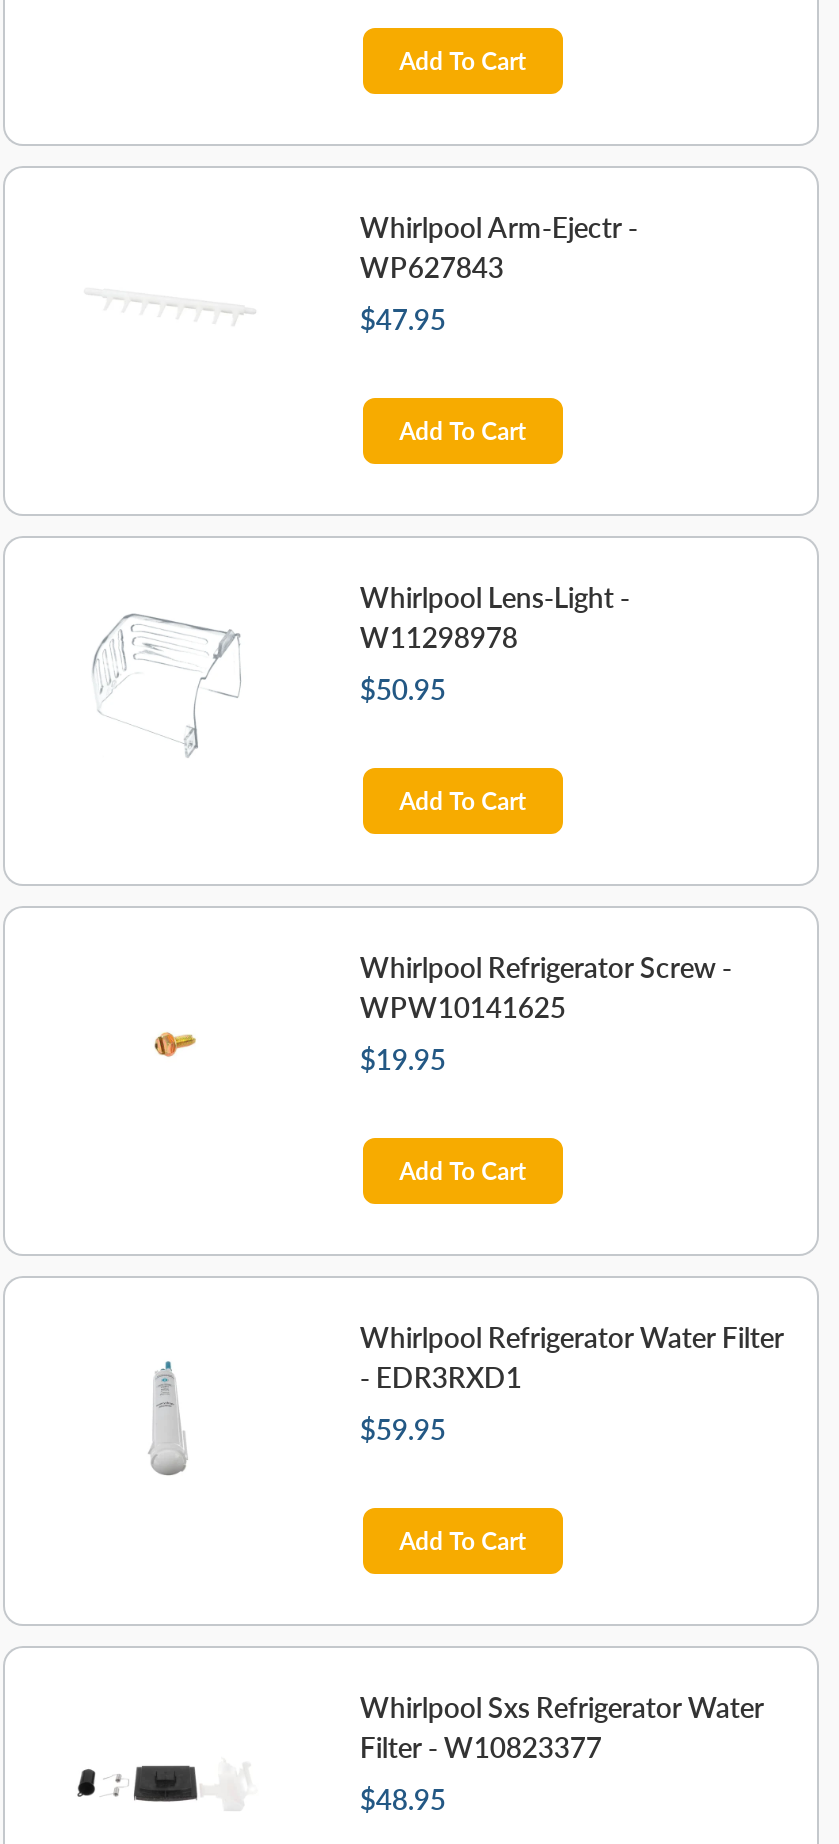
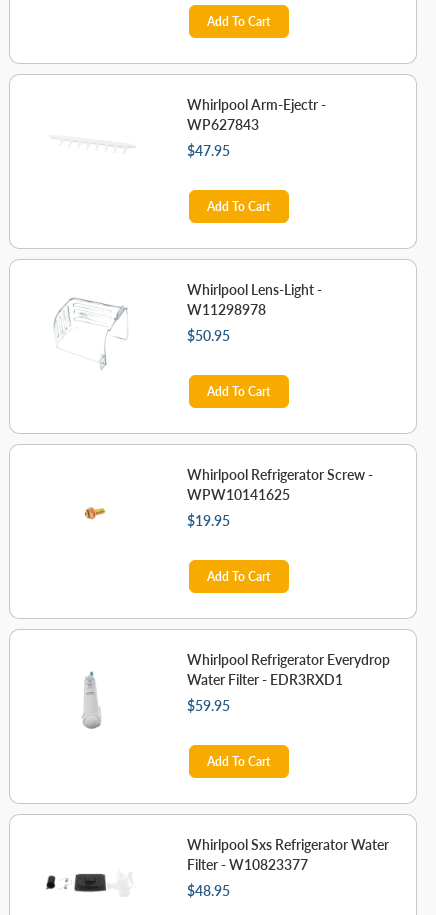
- Whirlpool Refrigerator Water Filter
- - EDR3RXD1
+ Whirlpool Refrigerator Everydrop
+ Water Filter - EDR3RXD1
